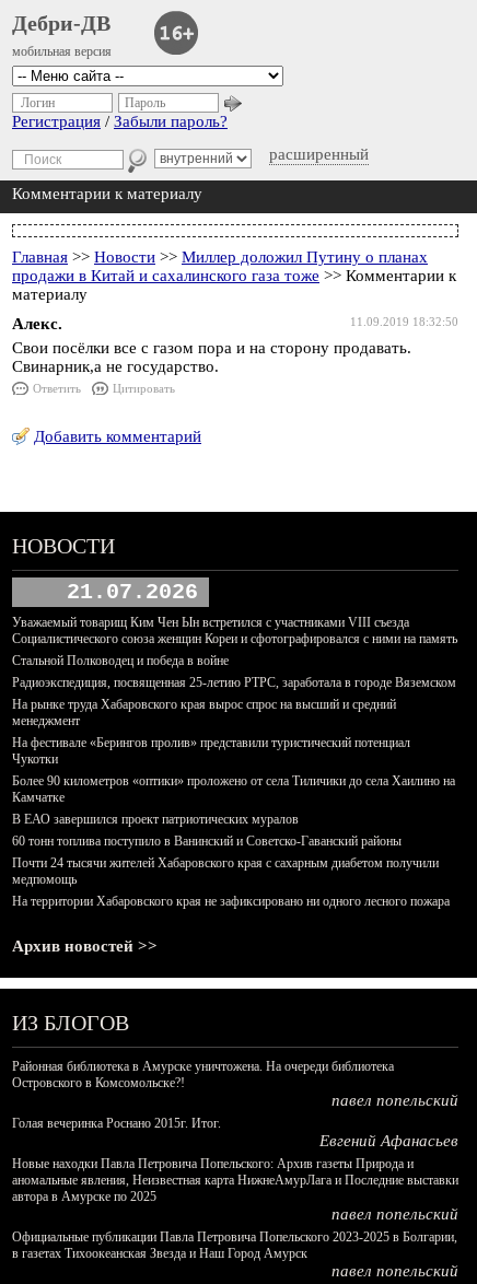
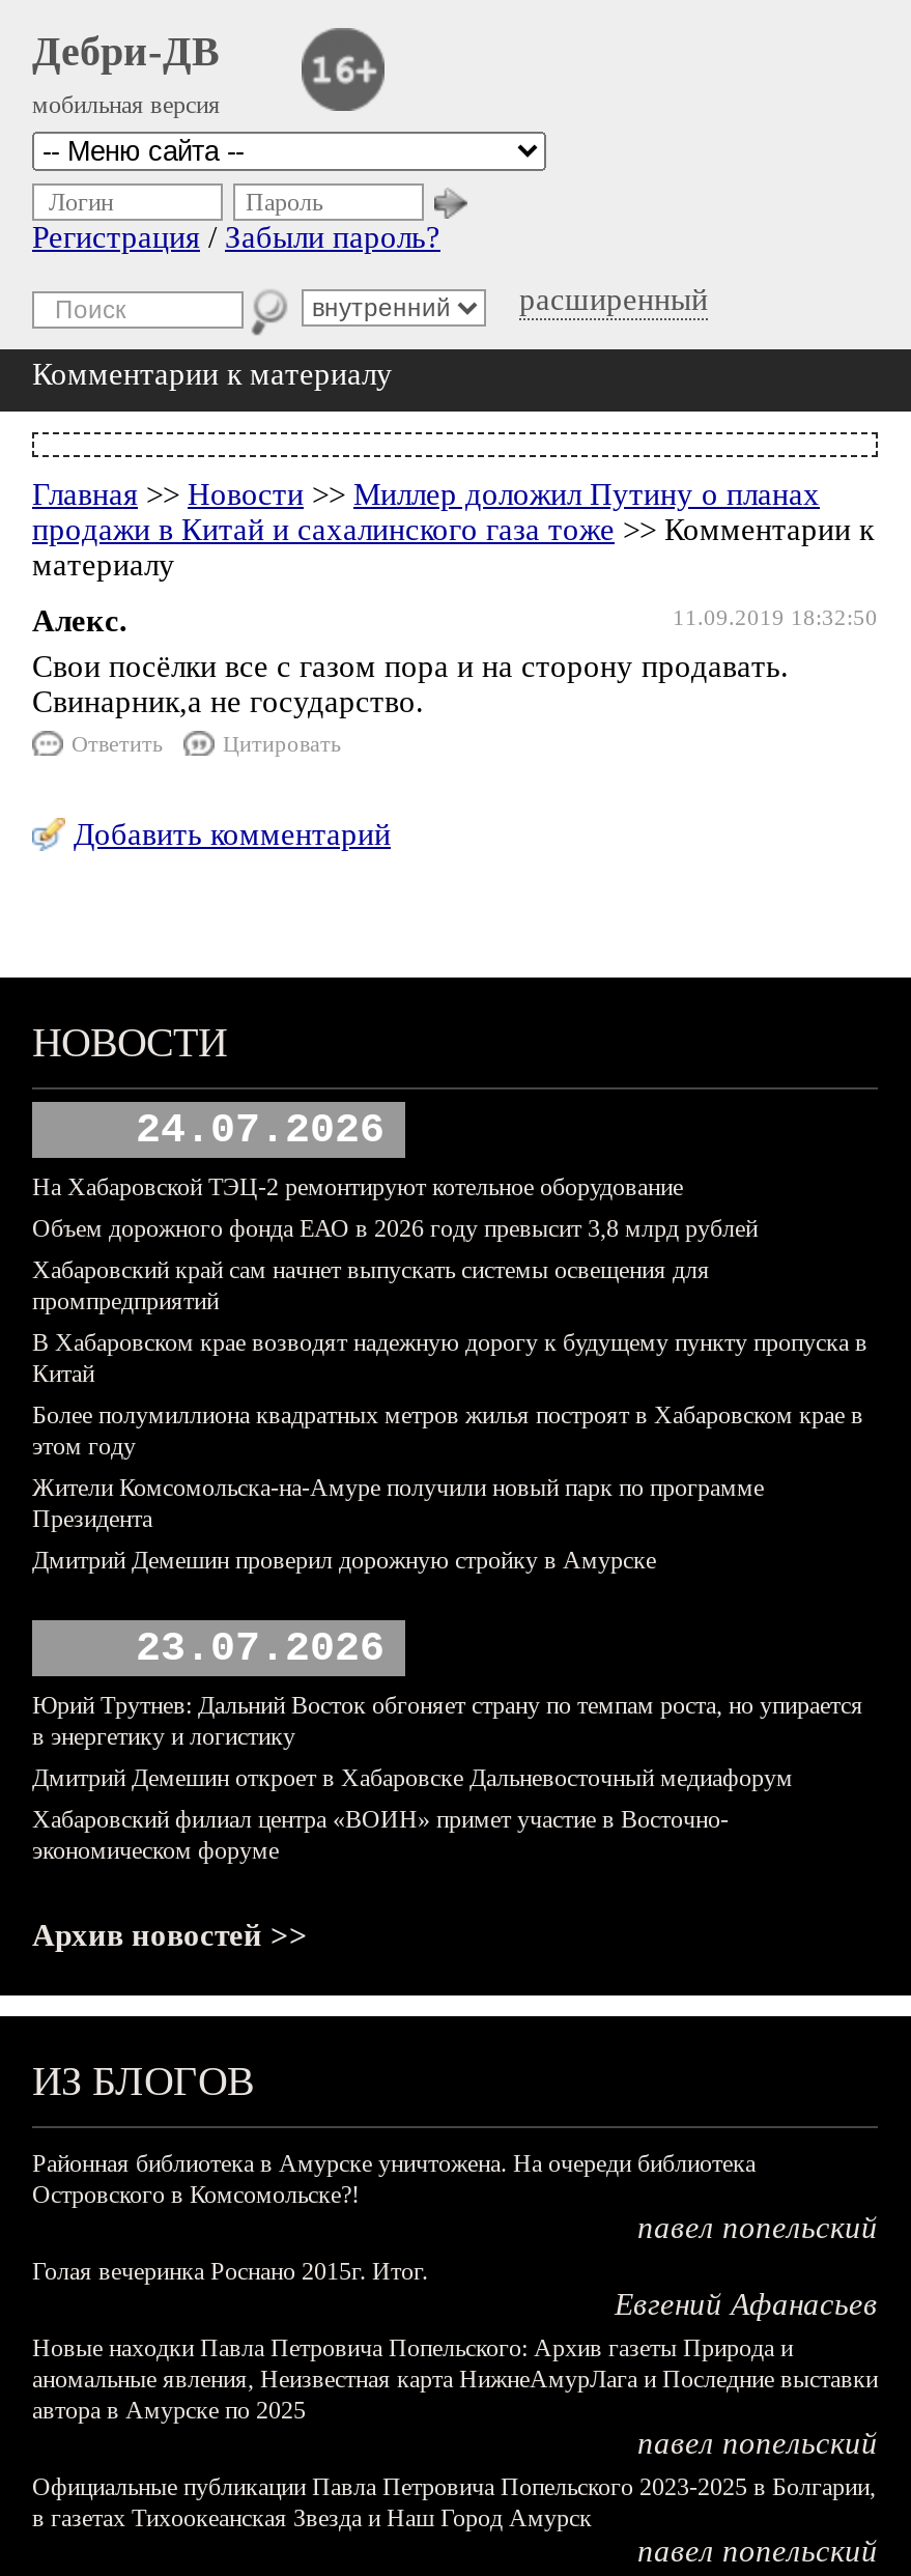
- 21.07.2026
- Уважаемый товарищ Ким Чен Ын встретился с участниками VIII съезда
- Социалистического союза женщин Кореи и сфотографировался с ними на память
- Стальной Полководец и победа в войне
- Радиоэкспедиция, посвященная 25-летию РТРС, заработала в городе Вяземском
- На рынке труда Хабаровского края вырос спрос на высший и средний
- менеджмент
- На фестивале «Берингов пролив» представили туристический потенциал
- Чукотки
- Более 90 километров «оптики» проложено от села Тиличики до села Хаилино на
- Камчатке
- В ЕАО завершился проект патриотических муралов
- 60 тонн топлива поступило в Ванинский и Советско-Гаванский районы
- Почти 24 тысячи жителей Хабаровского края с сахарным диабетом получили
- медпомощь
- На территории Хабаровского края не зафиксировано ни одного лесного пожара
+ 24.07.2026
+ На Хабаровской ТЭЦ-2 ремонтируют котельное оборудование
+ Объем дорожного фонда ЕАО в 2026 году превысит 3,8 млрд рублей
+ Хабаровский край сам начнет выпускать системы освещения для
+ промпредприятий
+ В Хабаровском крае возводят надежную дорогу к будущему пункту пропуска в
+ Китай
+ Более полумиллиона квадратных метров жилья построят в Хабаровском крае в
+ этом году
+ Жители Комсомольска-на-Амуре получили новый парк по программе
+ Президента
+ Дмитрий Демешин проверил дорожную стройку в Амурске
+ 23.07.2026
+ Юрий Трутнев: Дальний Восток обгоняет страну по темпам роста, но упирается
+ в энергетику и логистику
+ Дмитрий Демешин откроет в Хабаровске Дальневосточный медиафорум
+ Хабаровский филиал центра «ВОИН» примет участие в Восточно-
+ экономическом форуме
